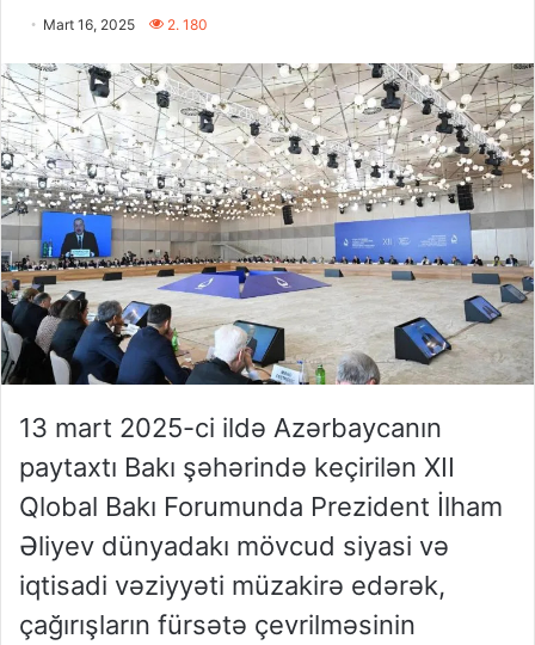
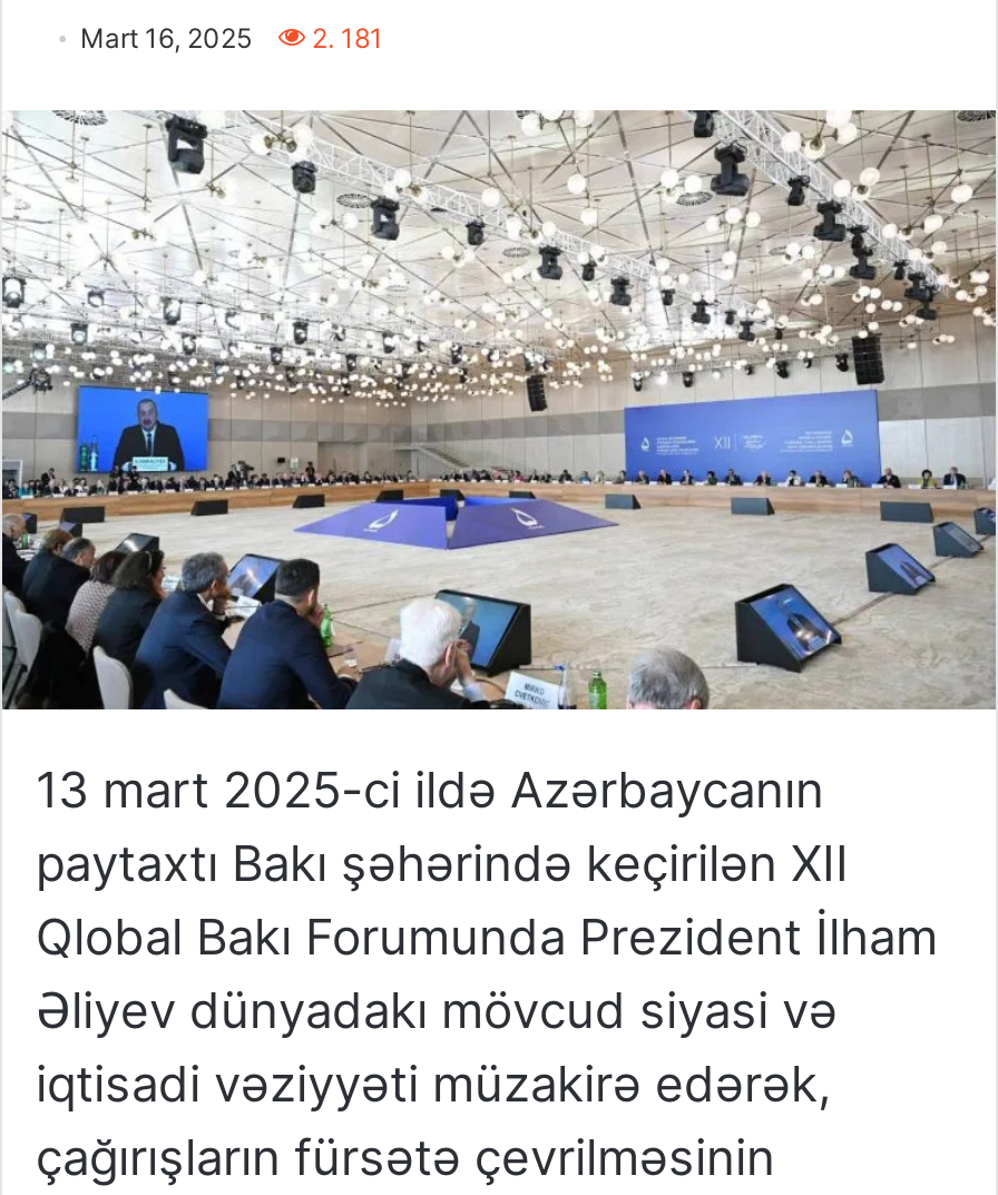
- Mart 16, 2025 2. 180
+ Mart 16, 2025 2. 181
